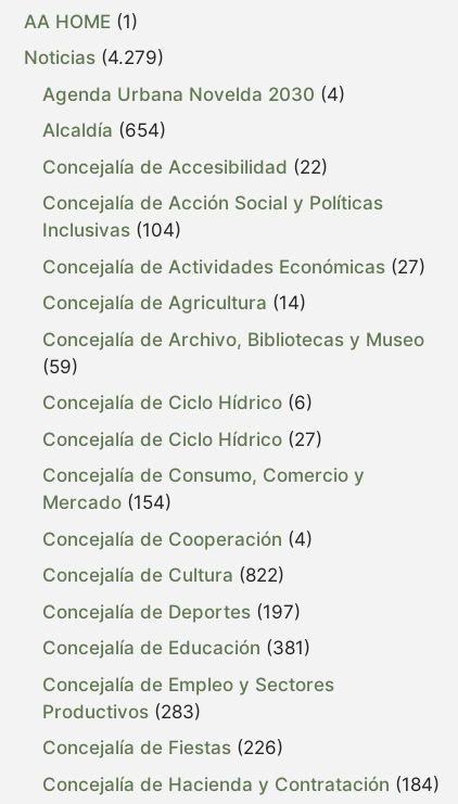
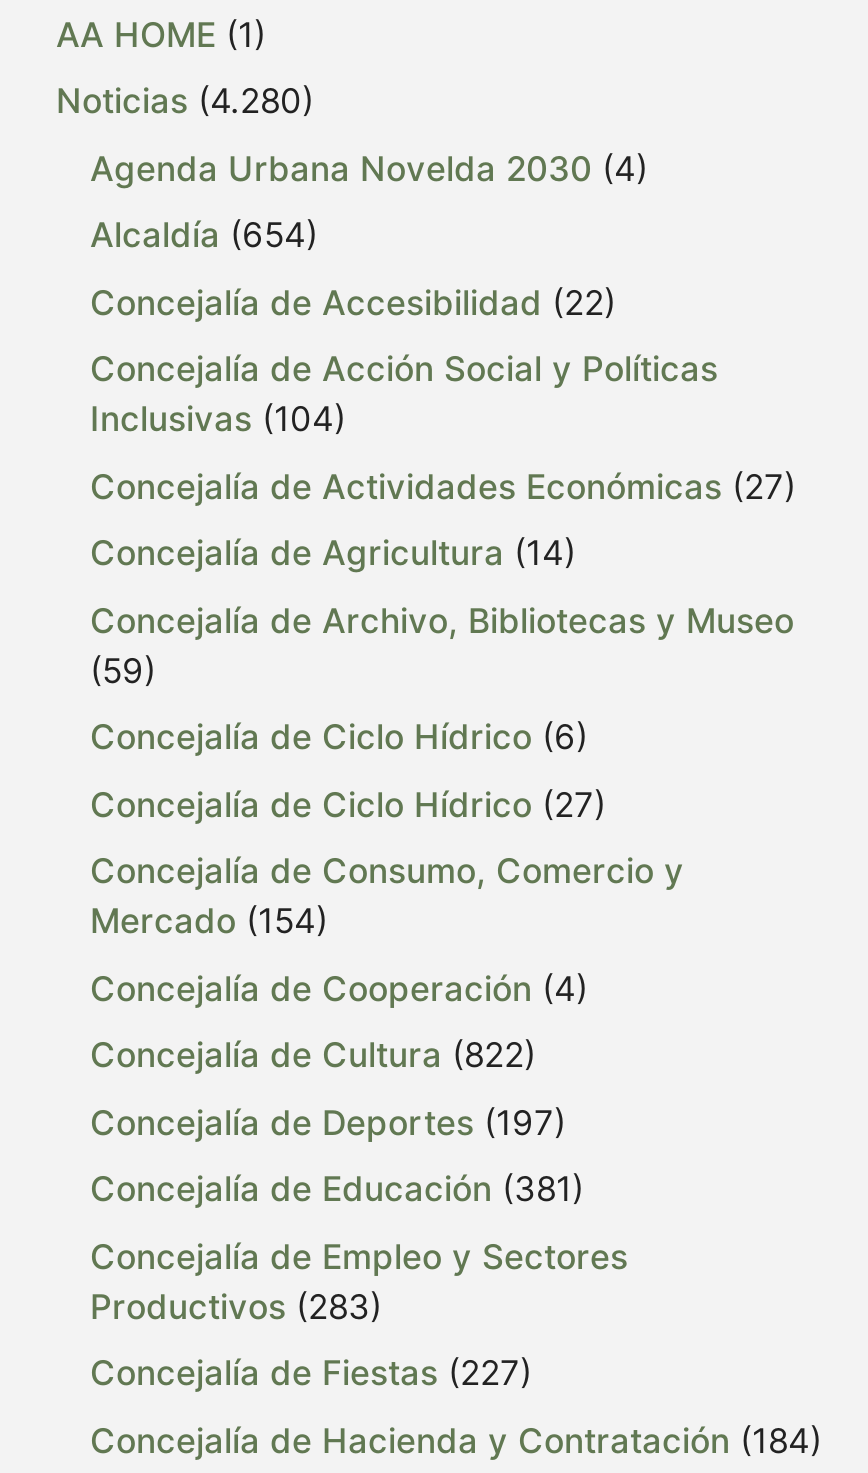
- Noticias (4.279)
+ Noticias (4.280)

- Concejalía de Fiestas (226)
+ Concejalía de Fiestas (227)
